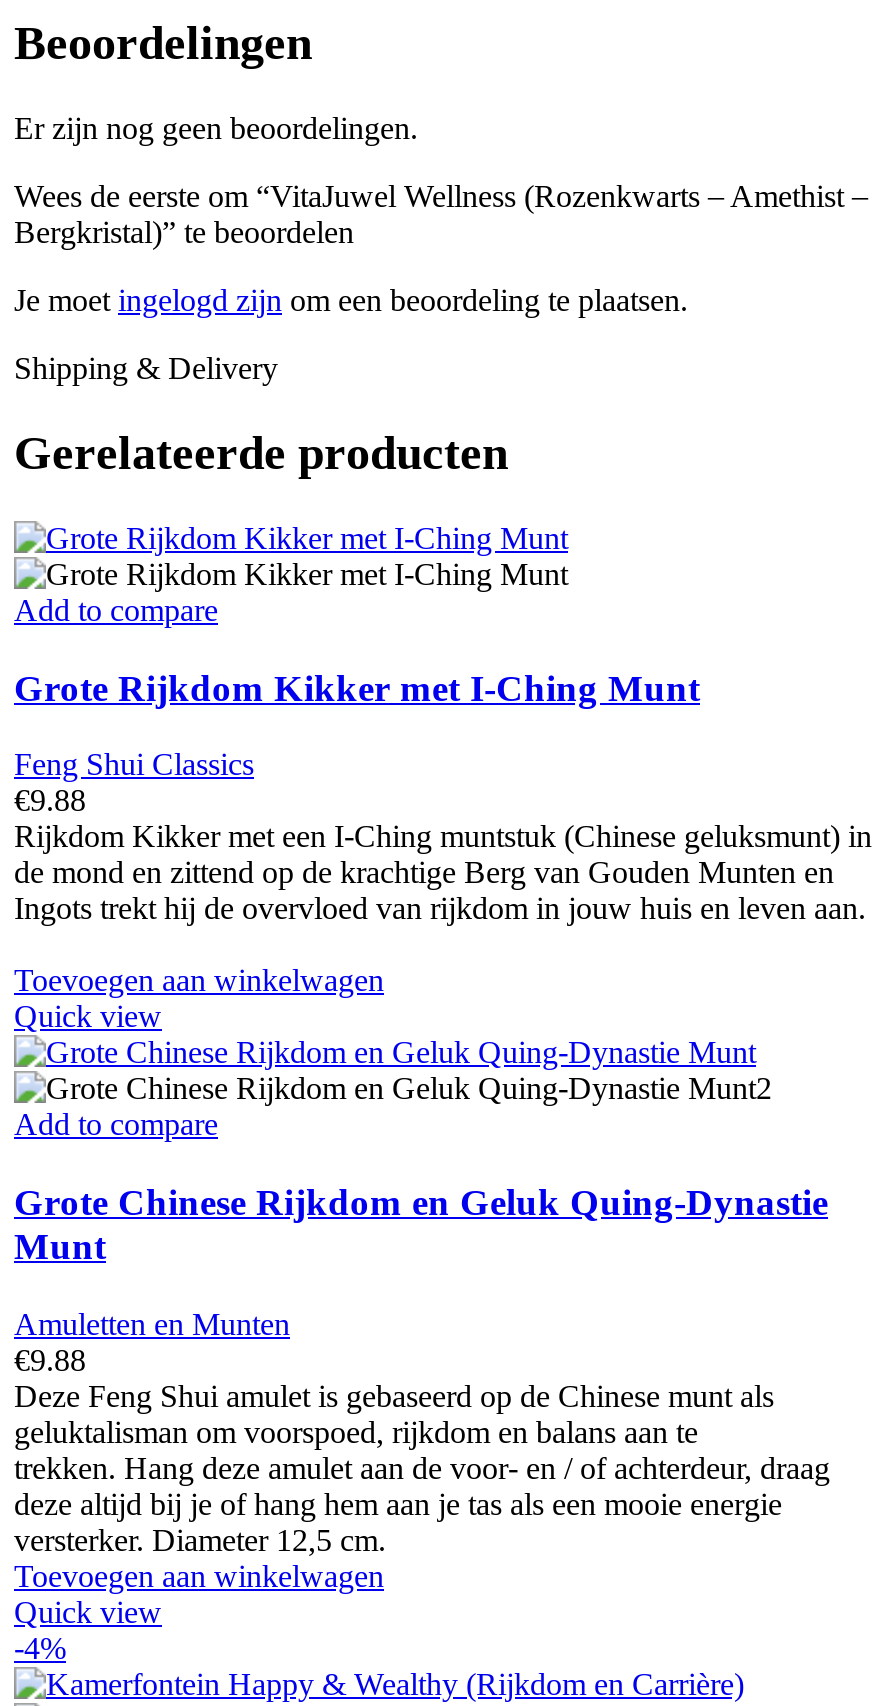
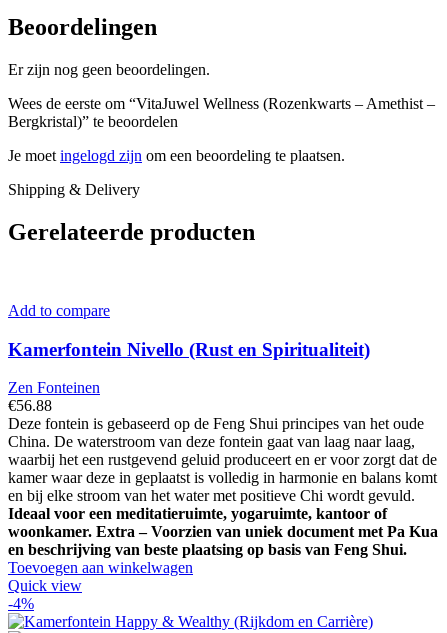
- [image]

- Grote Rijkdom Kikker met I-Ching Munt
- Feng Shui Classics
- €9.88
- Rijkdom Kikker met een I-Ching muntstuk (Chinese geluksmunt) in
- de mond en zittend op de krachtige Berg van Gouden Munten en
- Ingots trekt hij de overvloed van rijkdom in jouw huis en leven aan.
- Toevoegen aan winkelwagen
- Quick view
- Add to compare
- Grote Chinese Rijkdom en Geluk Quing-Dynastie
- Munt
- Amuletten en Munten
- €9.88
- Deze Feng Shui amulet is gebaseerd op de Chinese munt als
- geluktalisman om voorspoed, rijkdom en balans aan te
- trekken. Hang deze amulet aan de voor- en / of achterdeur, draag
- deze altijd bij je of hang hem aan je tas als een mooie energie
- versterker. Diameter 12,5 cm.
+ Kamerfontein Nivello (Rust en Spiritualiteit)
+ Zen Fonteinen
+ €56.88
+ Deze fontein is gebaseerd op de Feng Shui principes van het oude
+ China. De waterstroom van deze fontein gaat van laag naar laag,
+ waarbij het een rustgevend geluid produceert en er voor zorgt dat de
+ kamer waar deze in geplaatst is volledig in harmonie en balans komt
+ en bij elke stroom van het water met positieve Chi wordt gevuld.
+ Ideaal voor een meditatieruimte, yogaruimte, kantoor of
+ woonkamer. Extra – Voorzien van uniek document met Pa Kua
+ en beschrijving van beste plaatsing op basis van Feng Shui.
